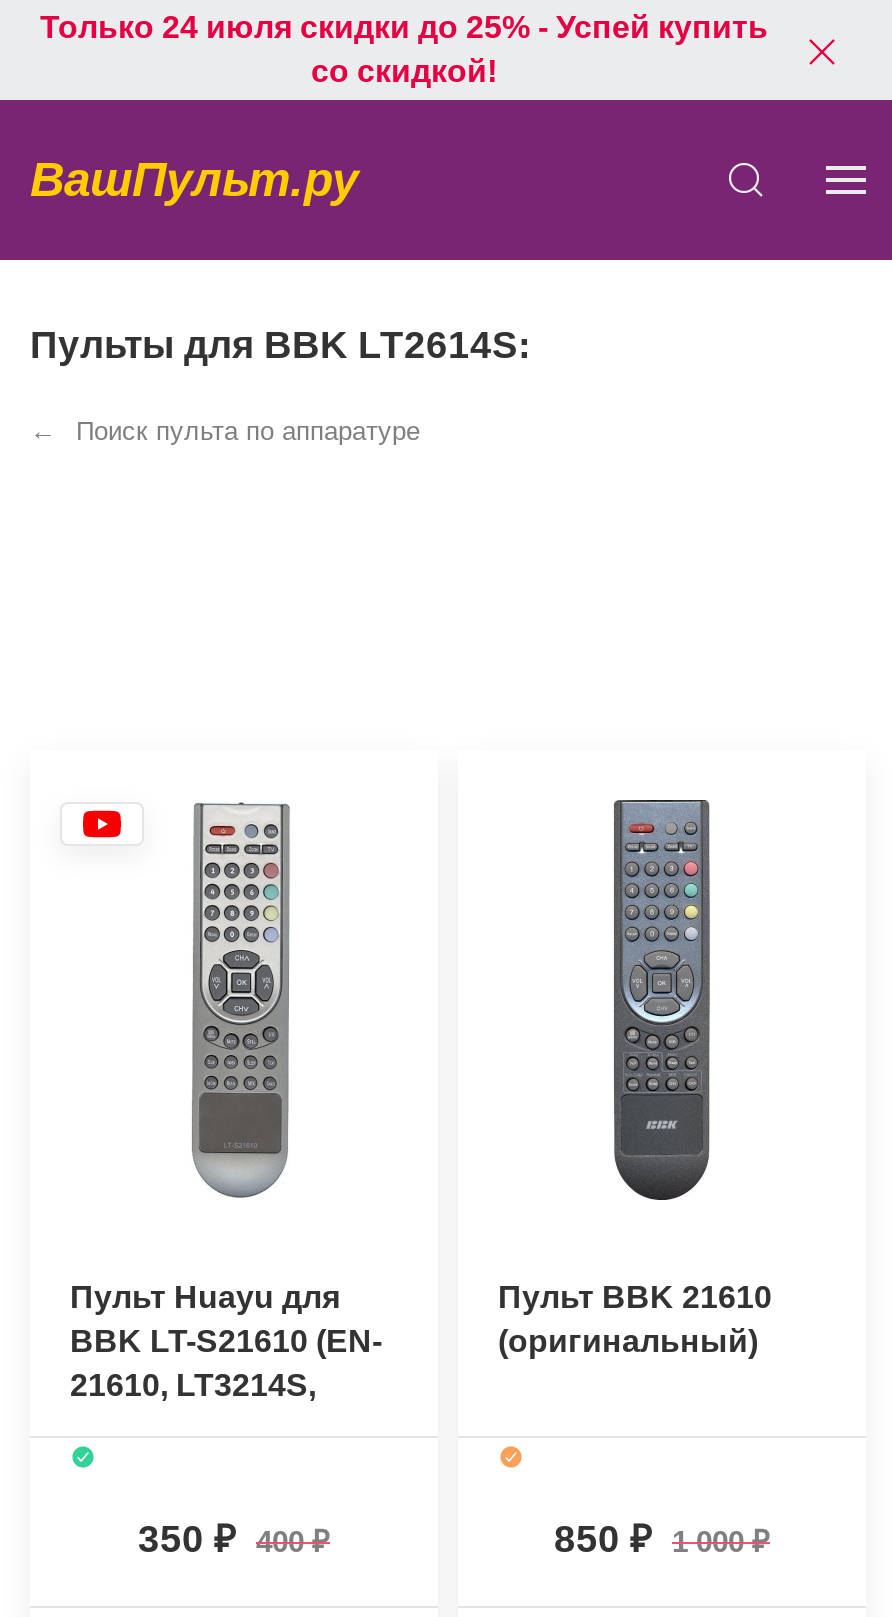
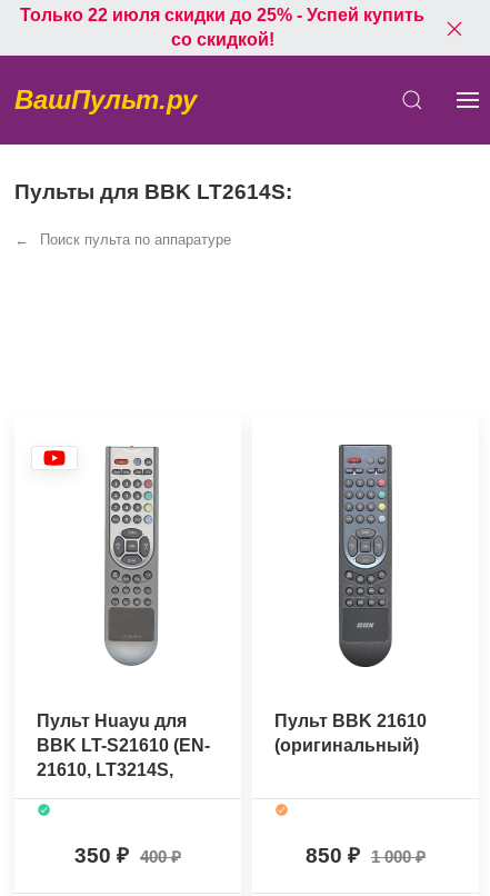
- Только 24 июля скидки до 25% - Успей купить
+ Только 22 июля скидки до 25% - Успей купить
